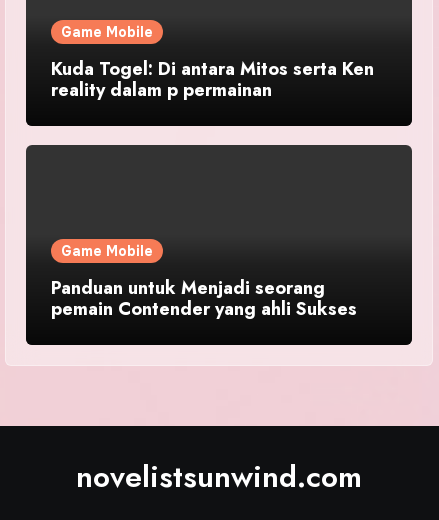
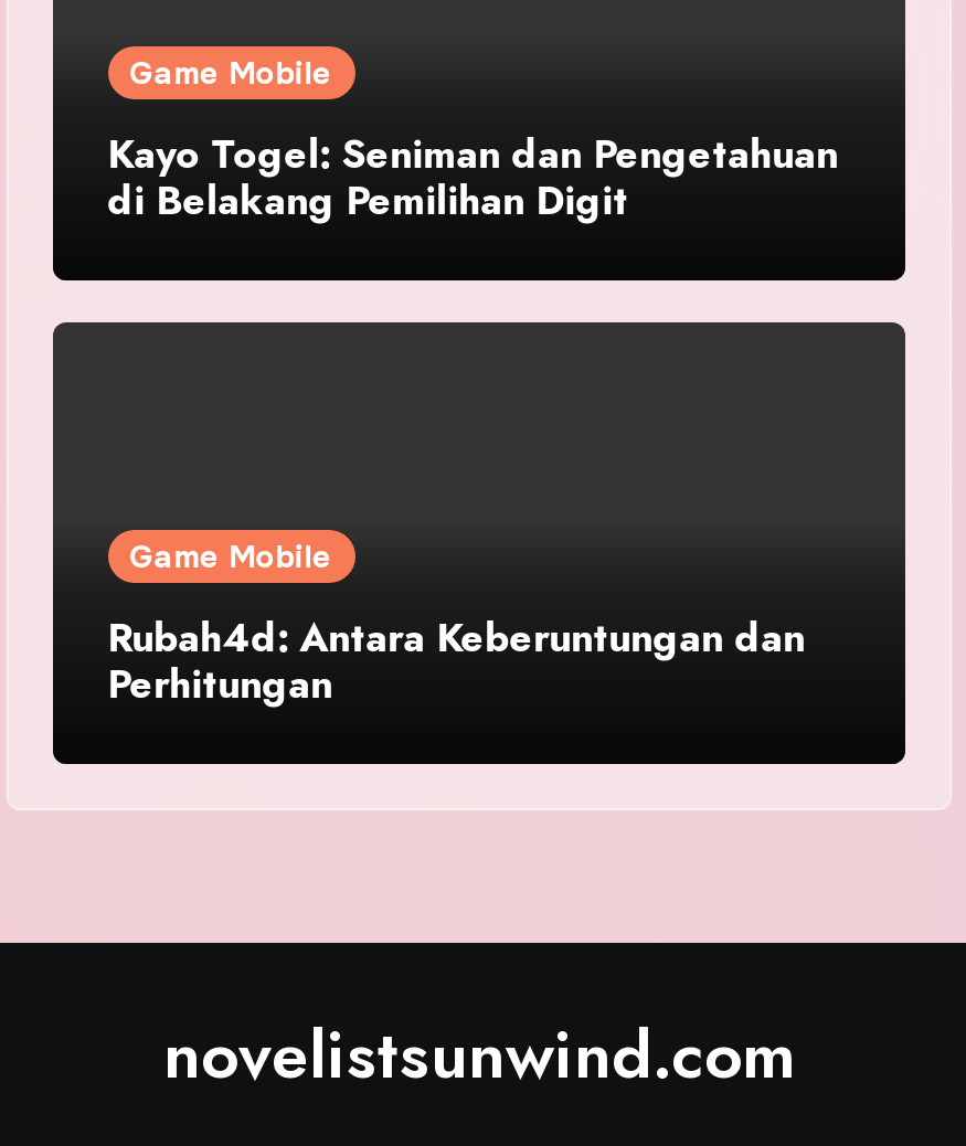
- Kuda Togel: Di antara Mitos serta Ken
- reality dalam p permainan
+ Kayo Togel: Seniman dan Pengetahuan
+ di Belakang Pemilihan Digit

- Panduan untuk Menjadi seorang
- pemain Contender yang ahli Sukses
+ Rubah4d: Antara Keberuntungan dan
+ Perhitungan
